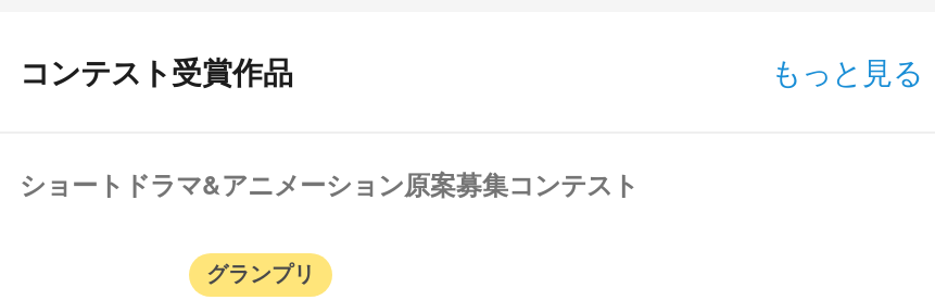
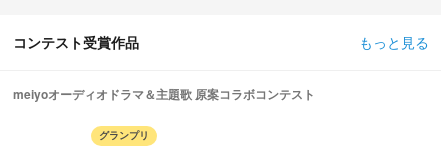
- ショートドラマ&アニメーション原案募集コンテスト
+ meiyoオーディオドラマ＆主題歌 原案コラボコンテスト
